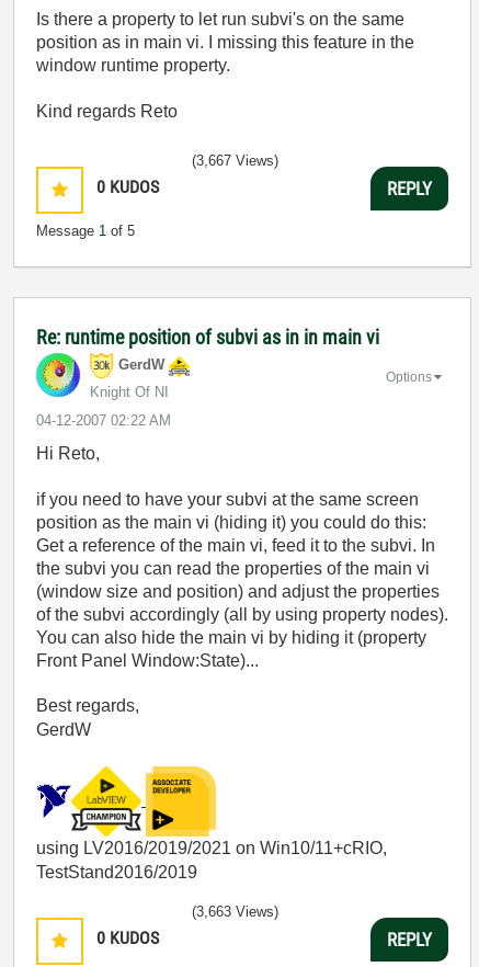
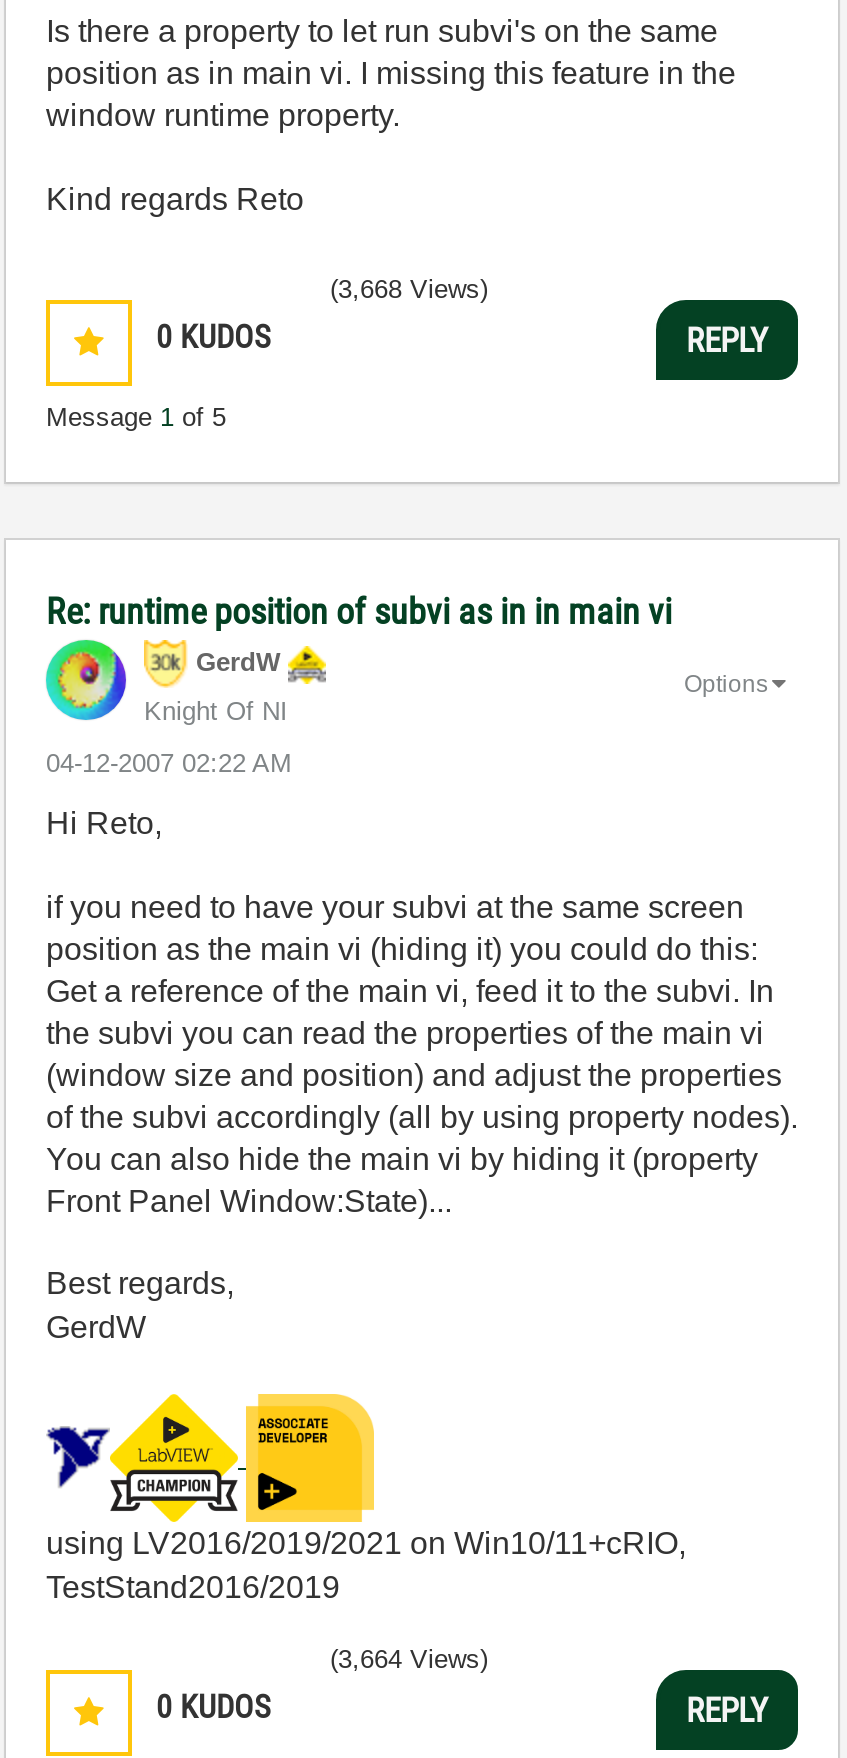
- (3,667 Views)
+ (3,668 Views)

- (3,663 Views)
+ (3,664 Views)
